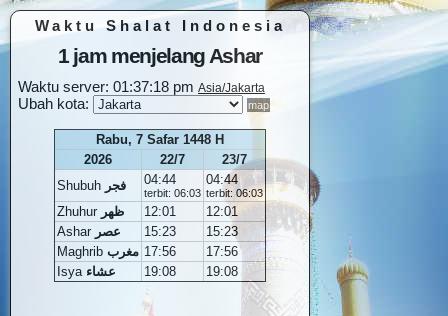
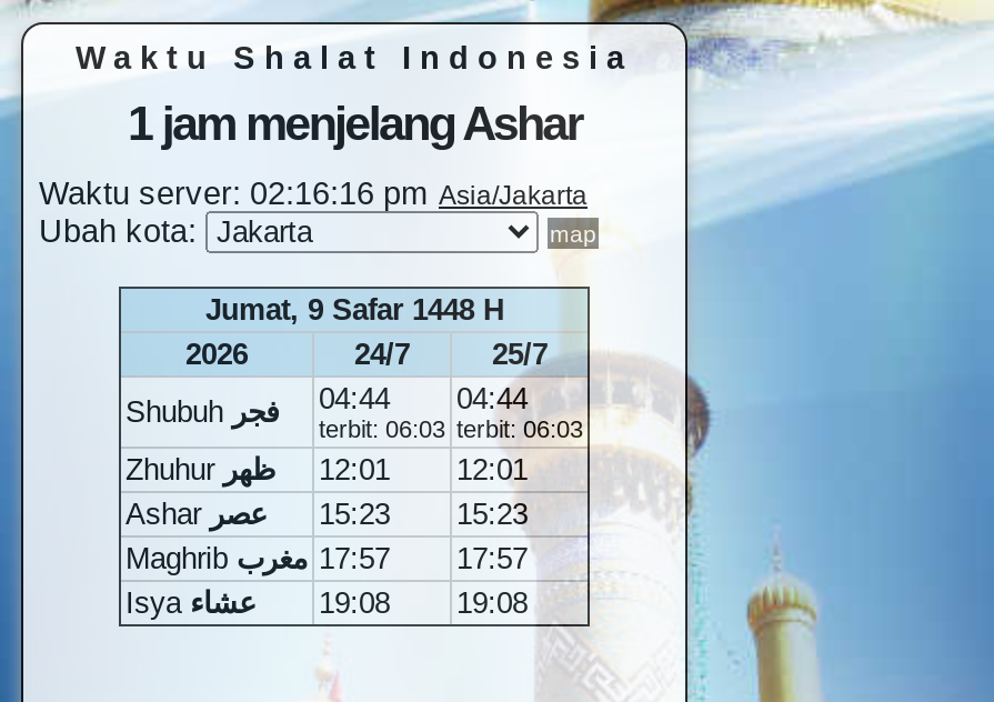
- Waktu server: 01:37:18 pm Asia/Jakarta
+ Waktu server: 02:16:16 pm Asia/Jakarta

- Rabu, 7 Safar 1448 H
+ Jumat, 9 Safar 1448 H

- 22/7
+ 24/7

- 23/7
+ 25/7

- Maghrib مغرب 17:56
+ Maghrib مغرب 17:57

- 17:56
+ 17:57
